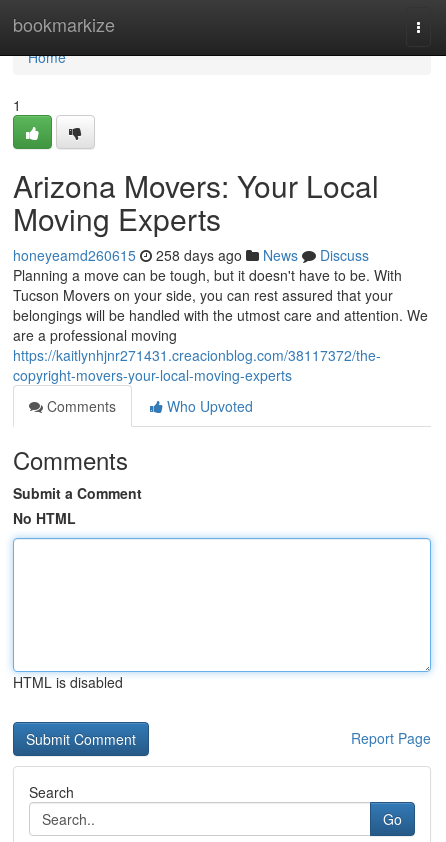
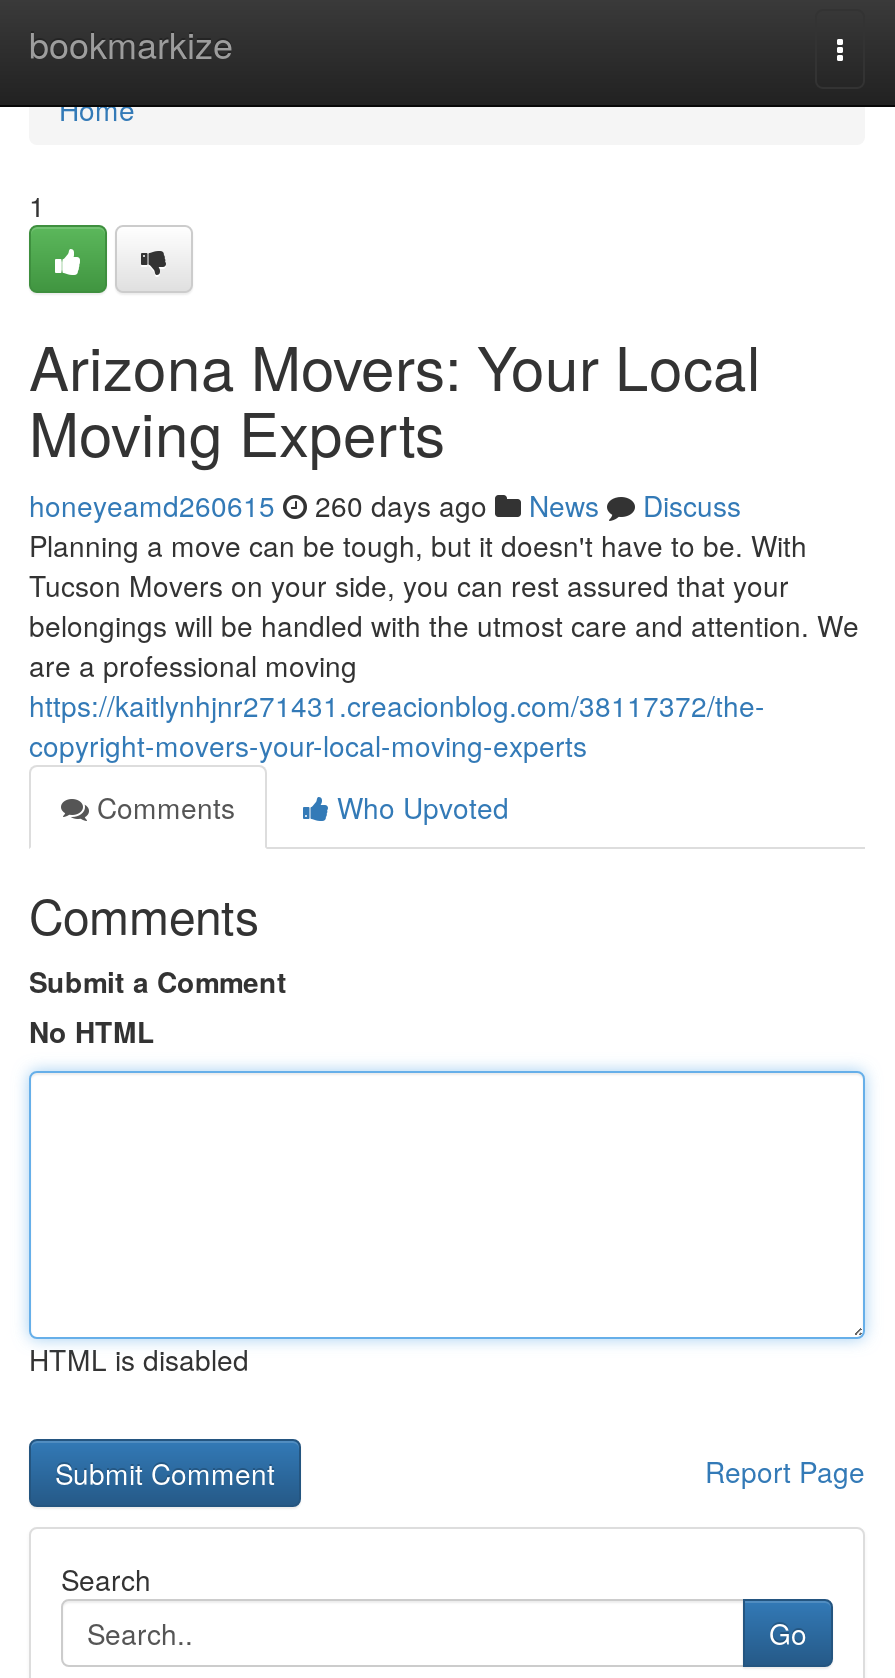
- honeyeamd260615 258 days ago News Discuss
+ honeyeamd260615 260 days ago News Discuss
